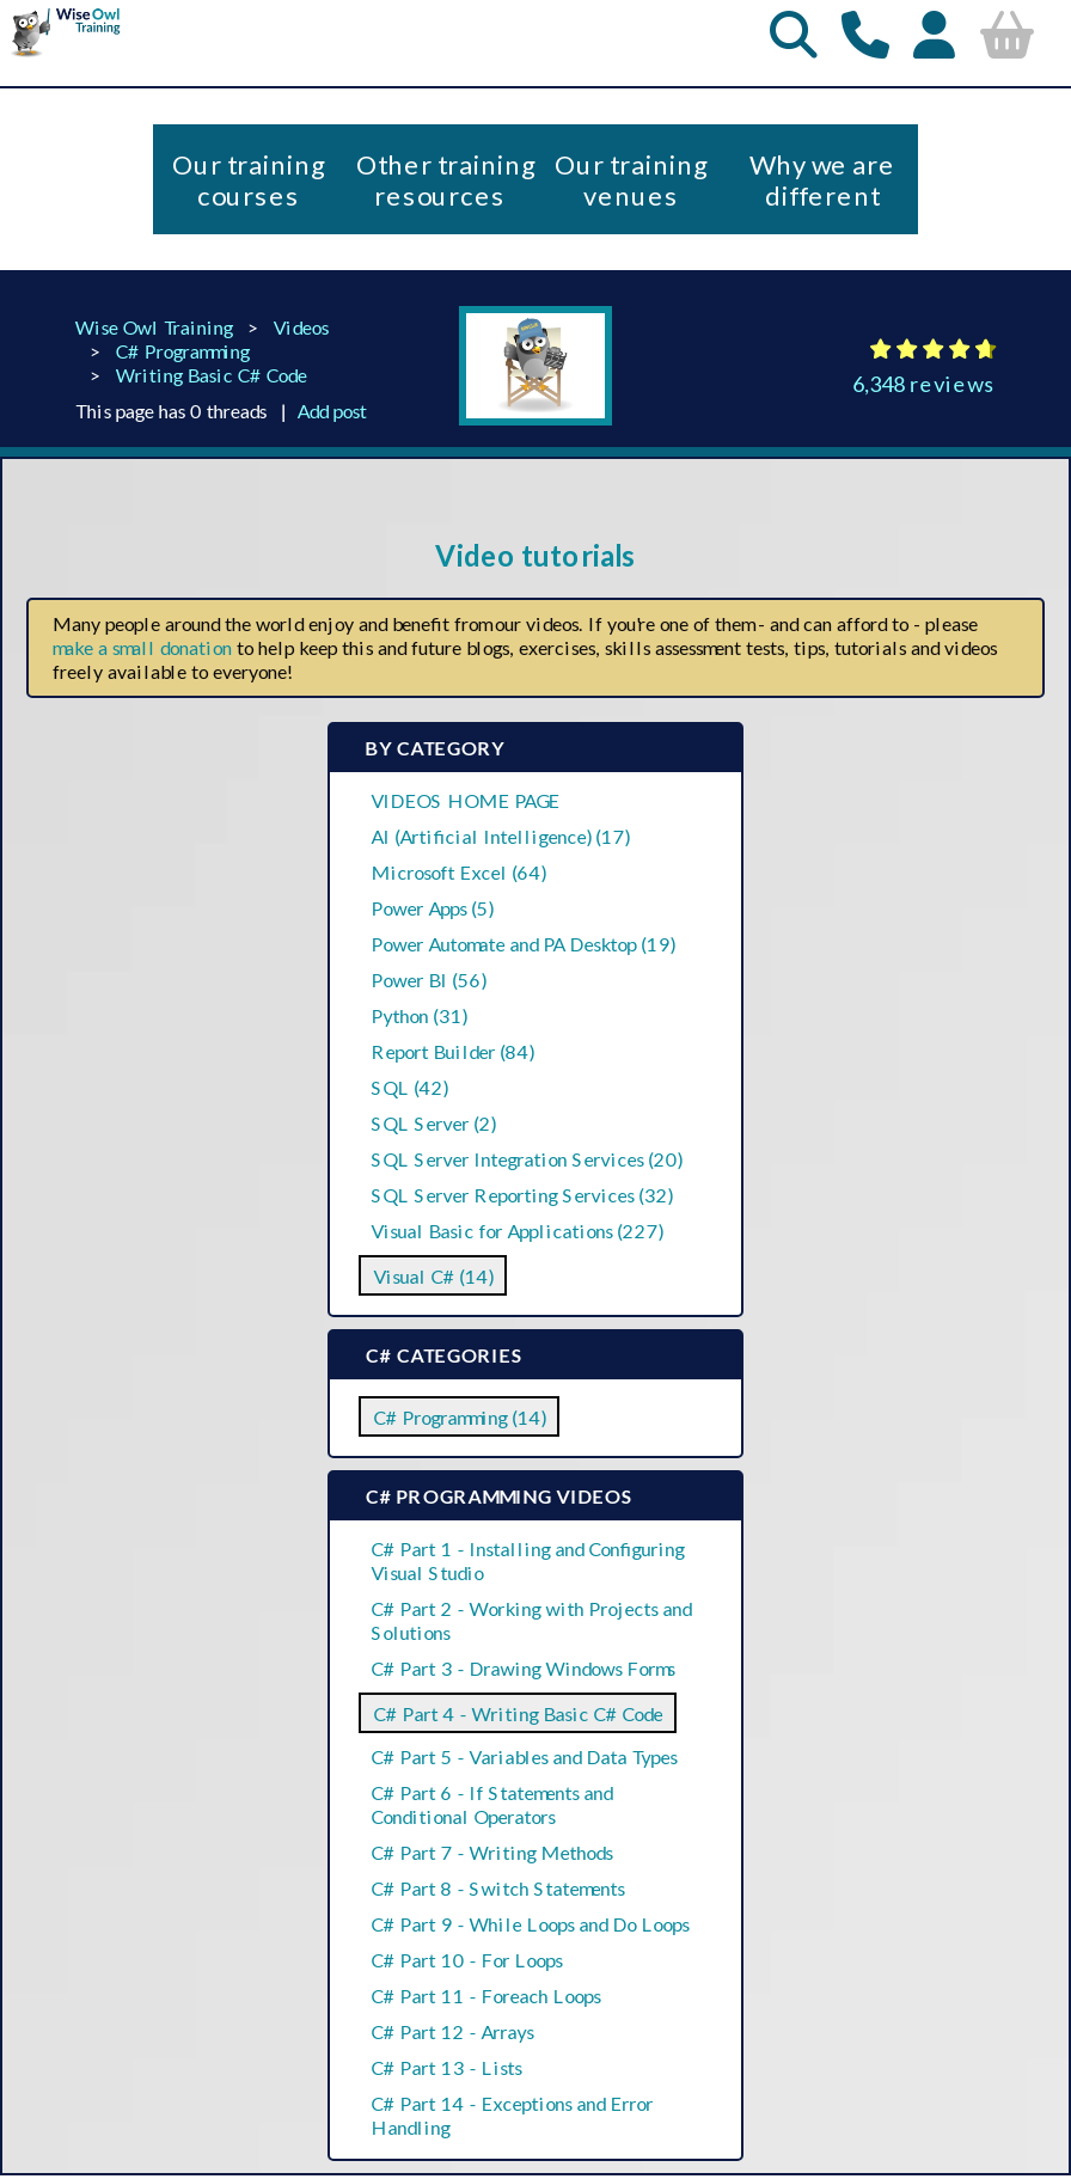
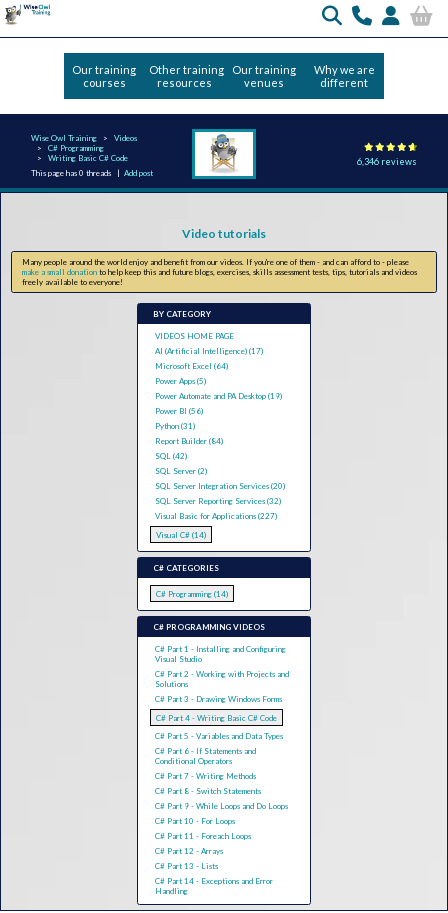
- 6,348 reviews
+ 6,346 reviews
